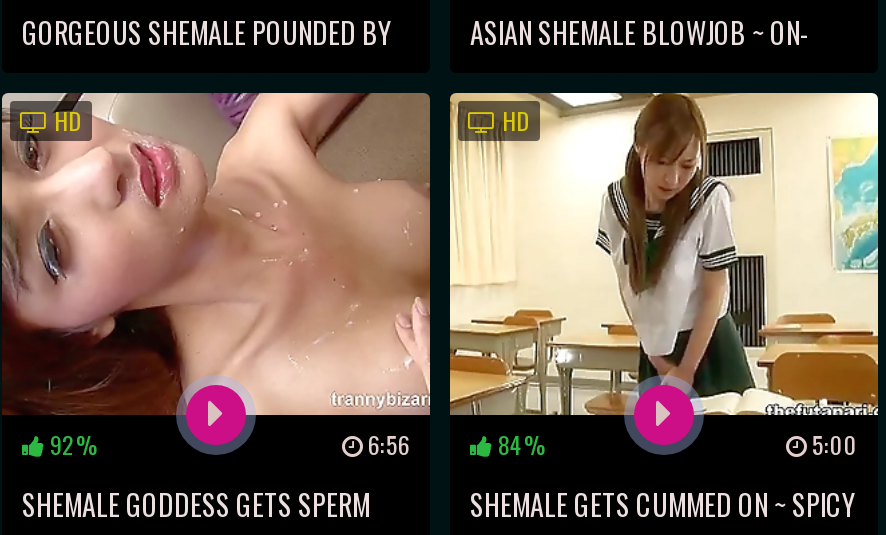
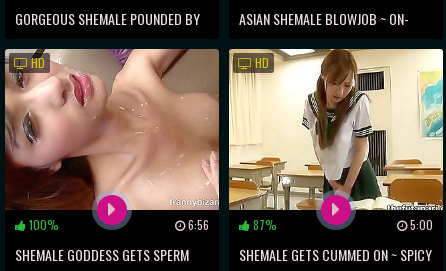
- 92%
+ 100%

- 84%
+ 87%
